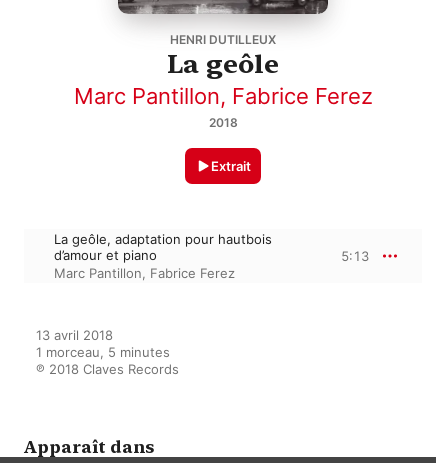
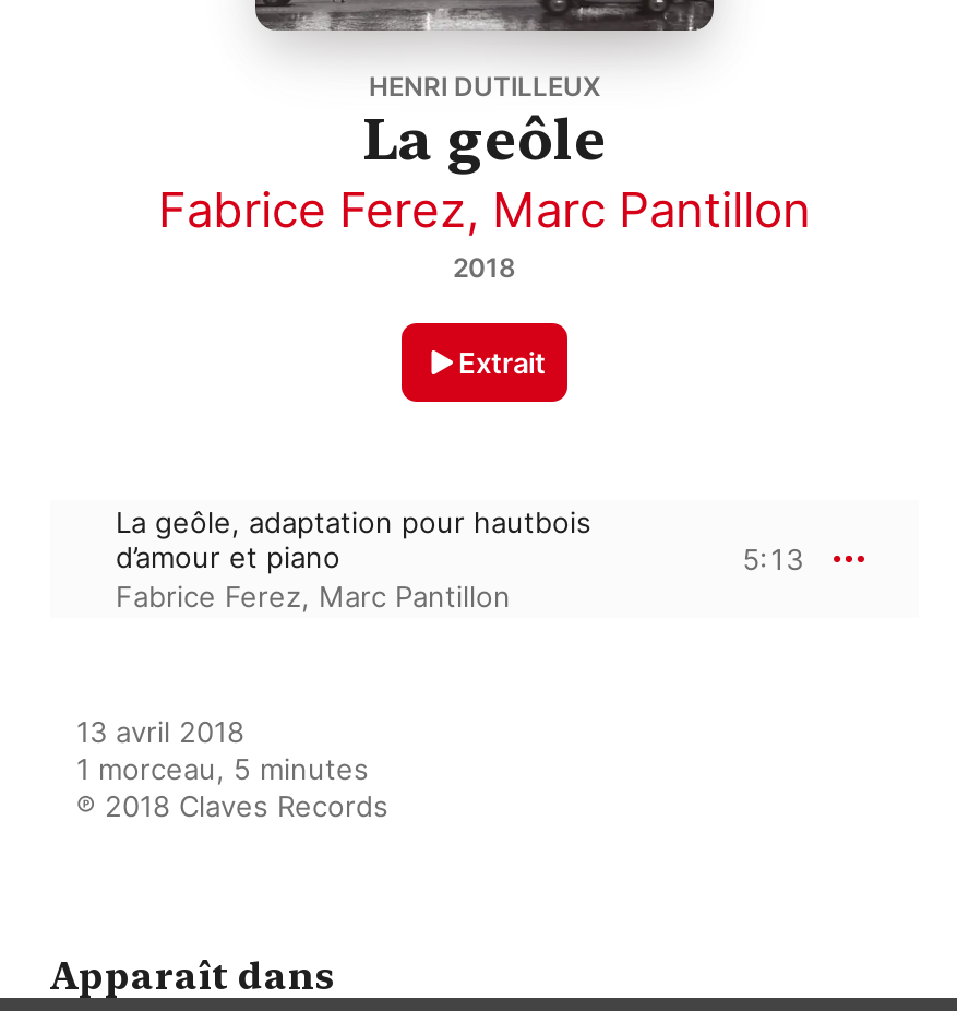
- Marc Pantillon, Fabrice Ferez
+ Fabrice Ferez, Marc Pantillon

- Marc Pantillon, Fabrice Ferez
+ Fabrice Ferez, Marc Pantillon
